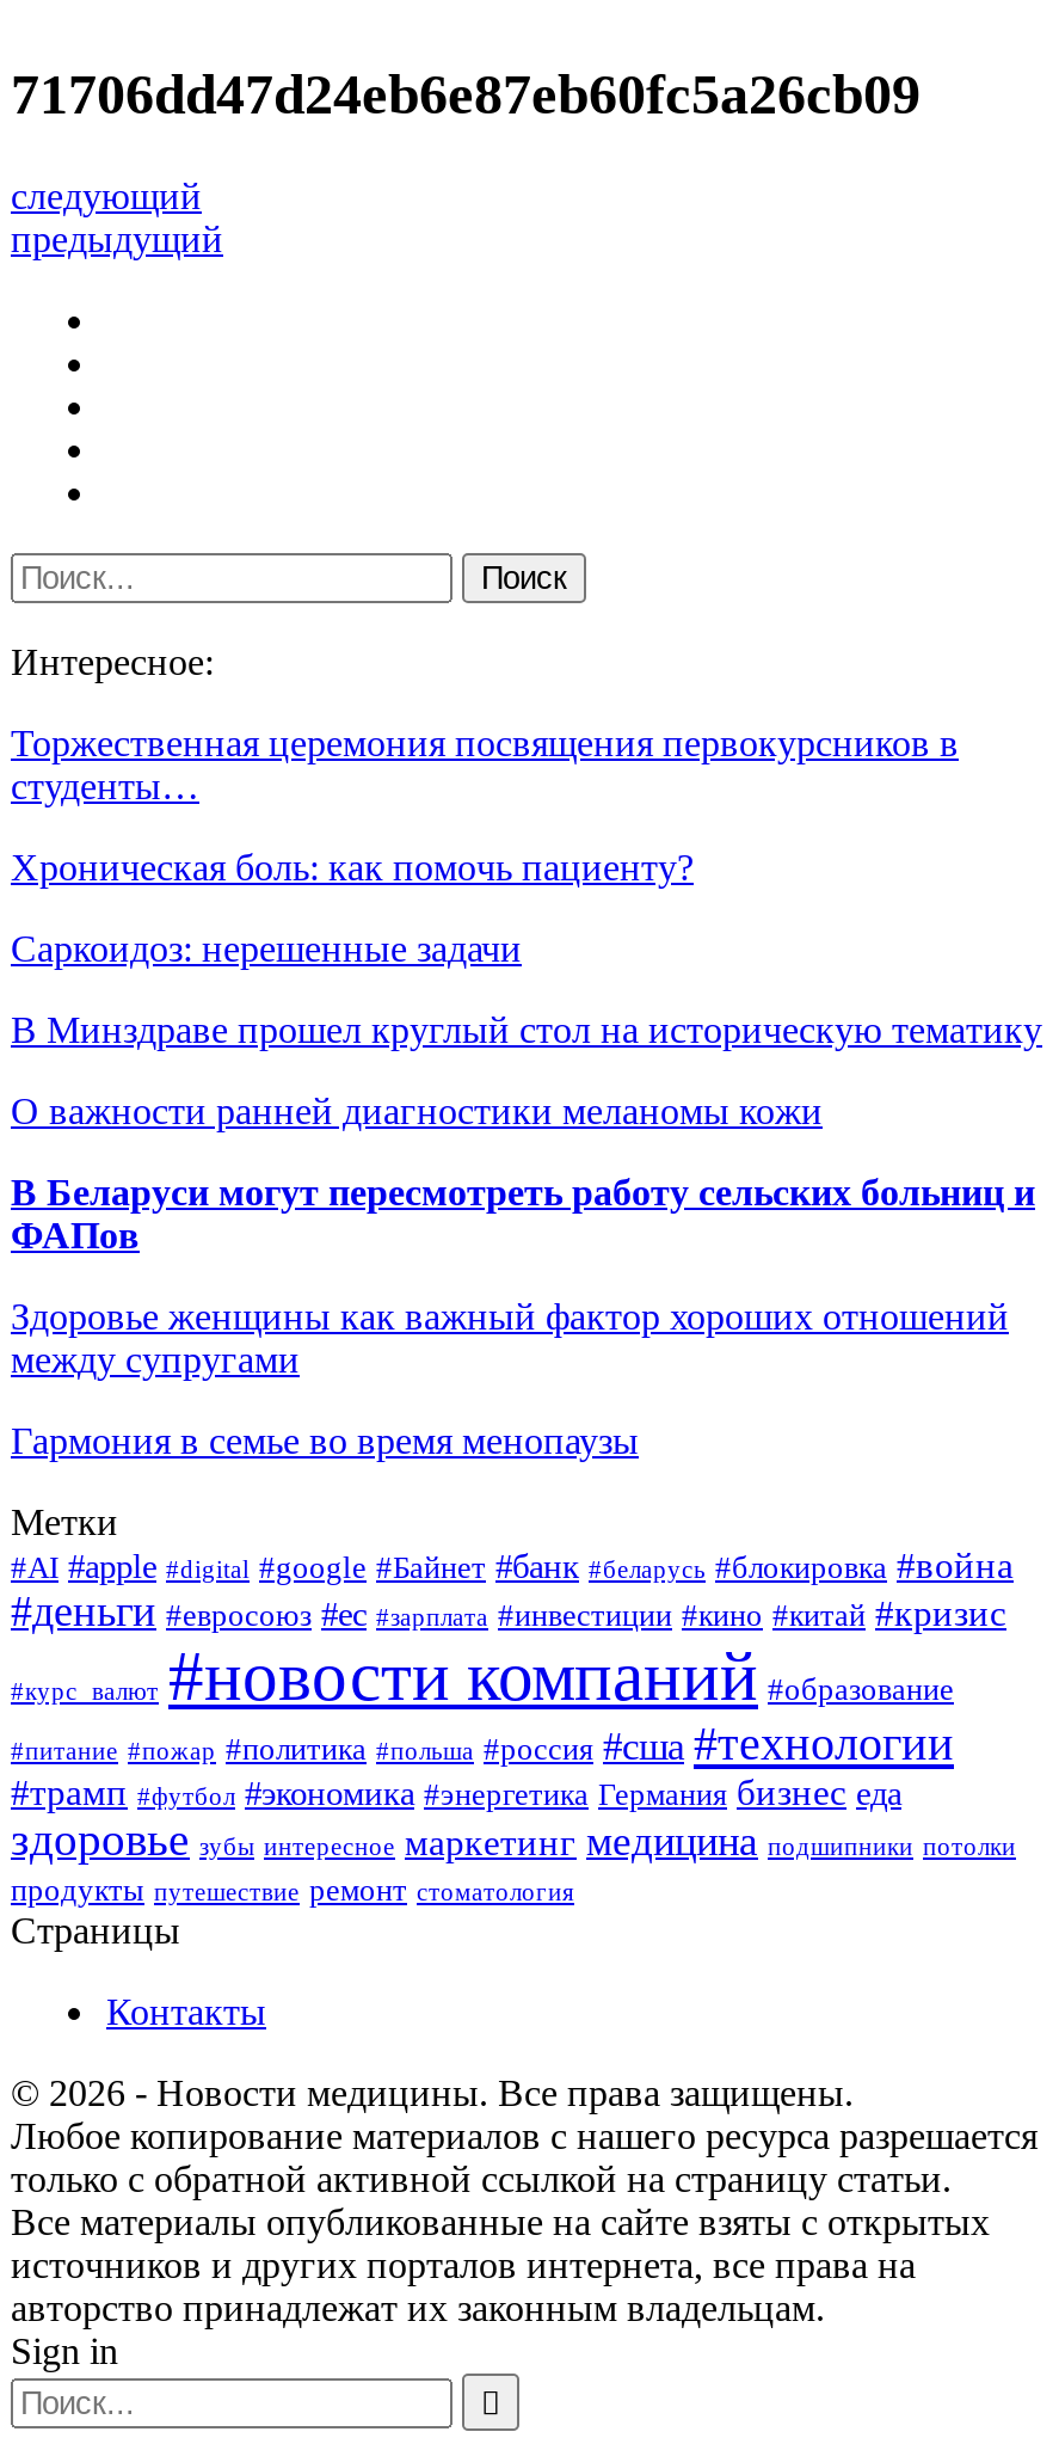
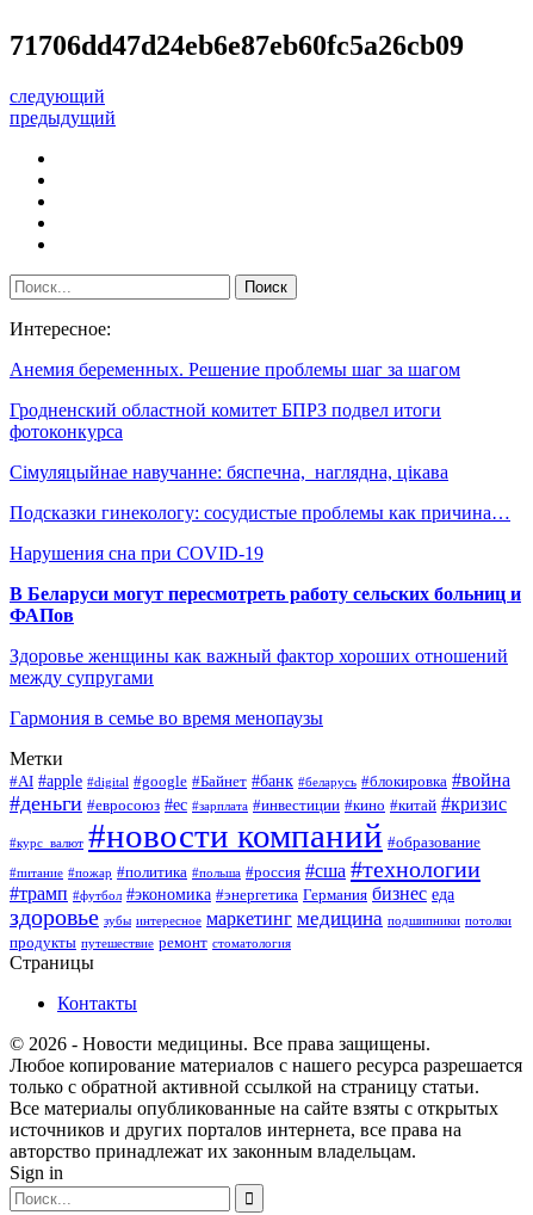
- Торжественная церемония посвящения первокурсников в
- студенты…
+ Анемия беременных. Решение проблемы шаг за шагом

- Хроническая боль: как помочь пациенту?
+ Гродненский областной комитет БПРЗ подвел итоги
+ фотоконкурса

- Саркоидоз: нерешенные задачи
+ Сімуляцыйнае навучанне: бяспечна, наглядна, цікава

- В Минздраве прошел круглый стол на историческую тематику
+ Подсказки гинекологу: сосудистые проблемы как причина…

- О важности ранней диагностики меланомы кожи
+ Нарушения сна при COVID-19
